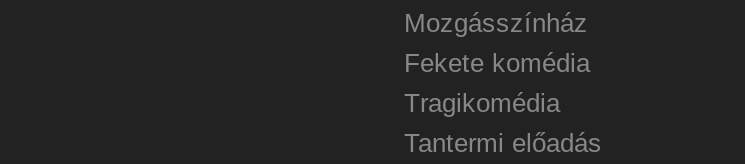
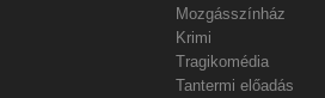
- Fekete komédia
+ Krimi
